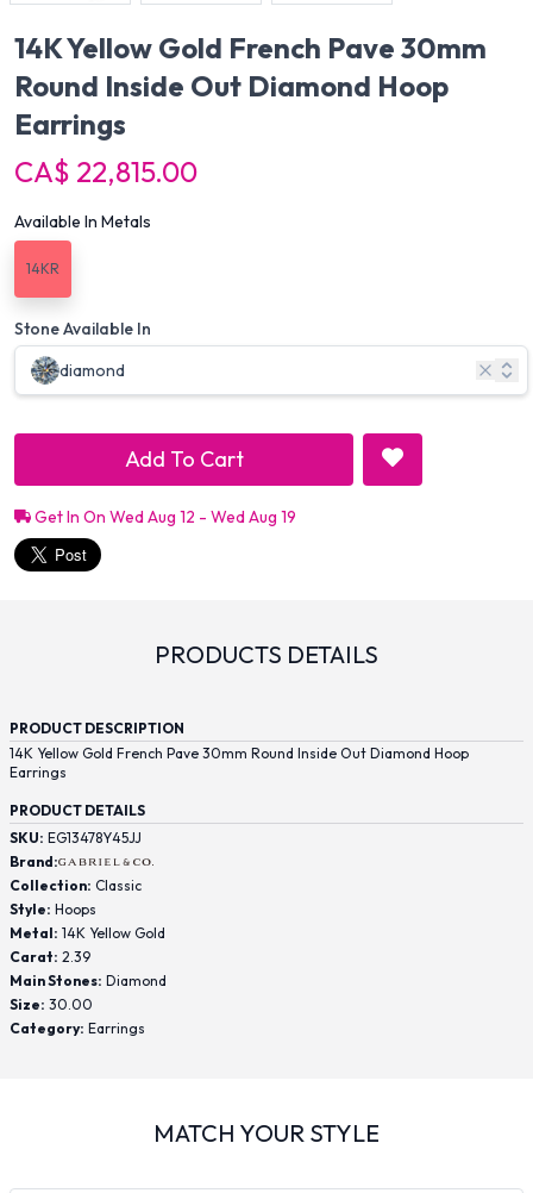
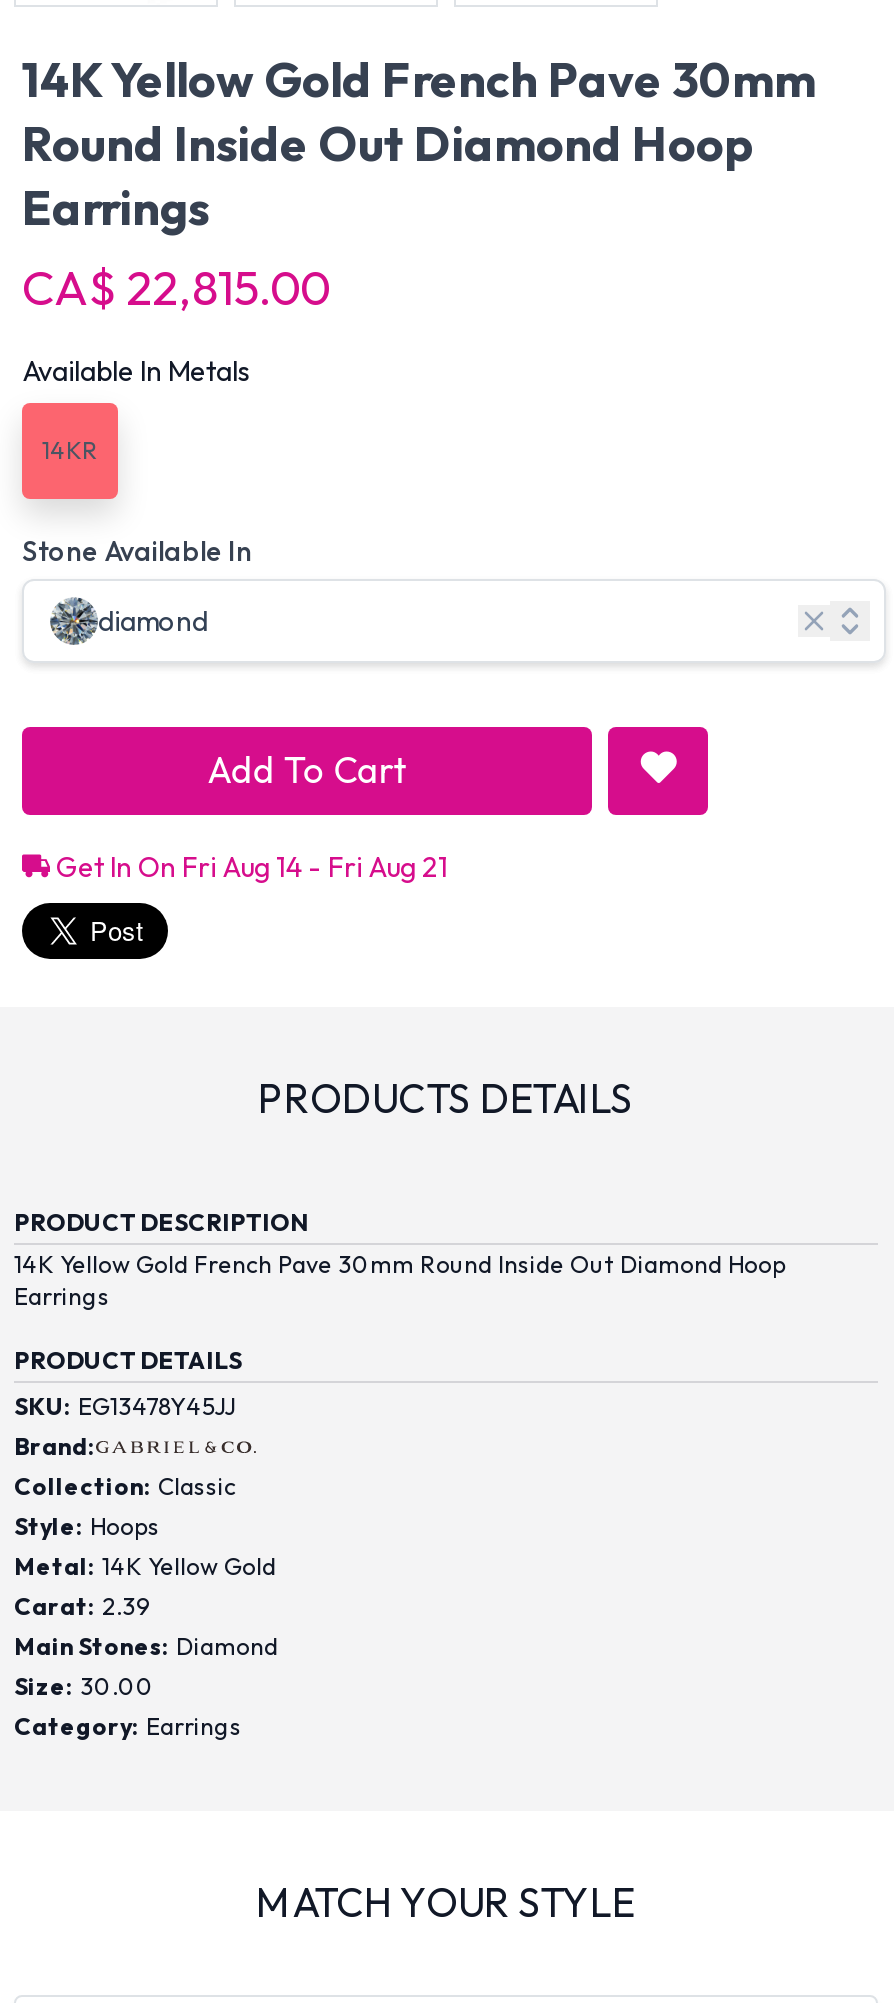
- Get In On Wed Aug 12 - Wed Aug 19
+ Get In On Fri Aug 14 - Fri Aug 21
